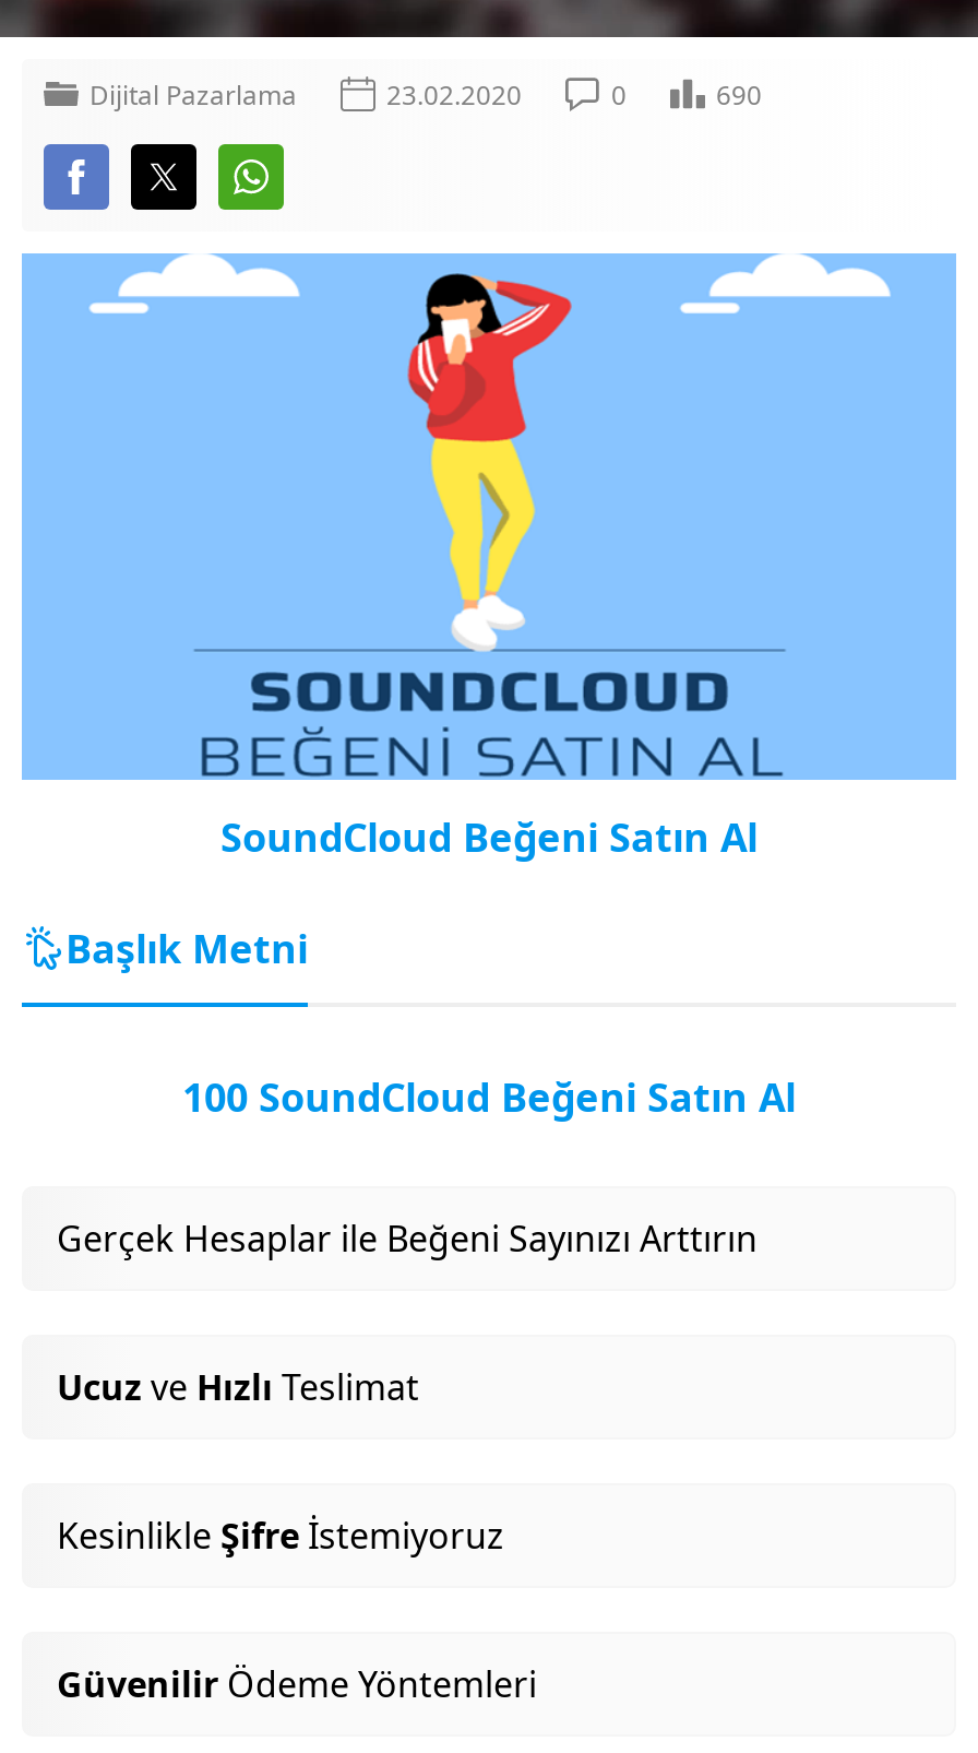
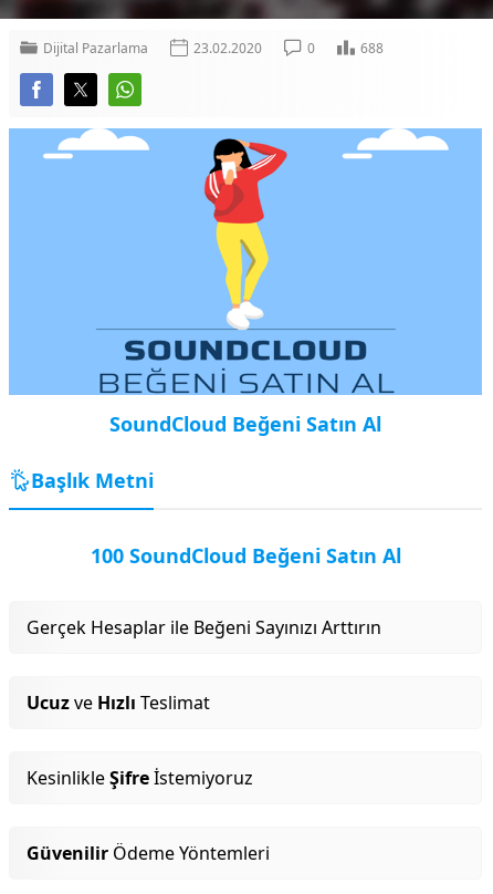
- 690
+ 688
